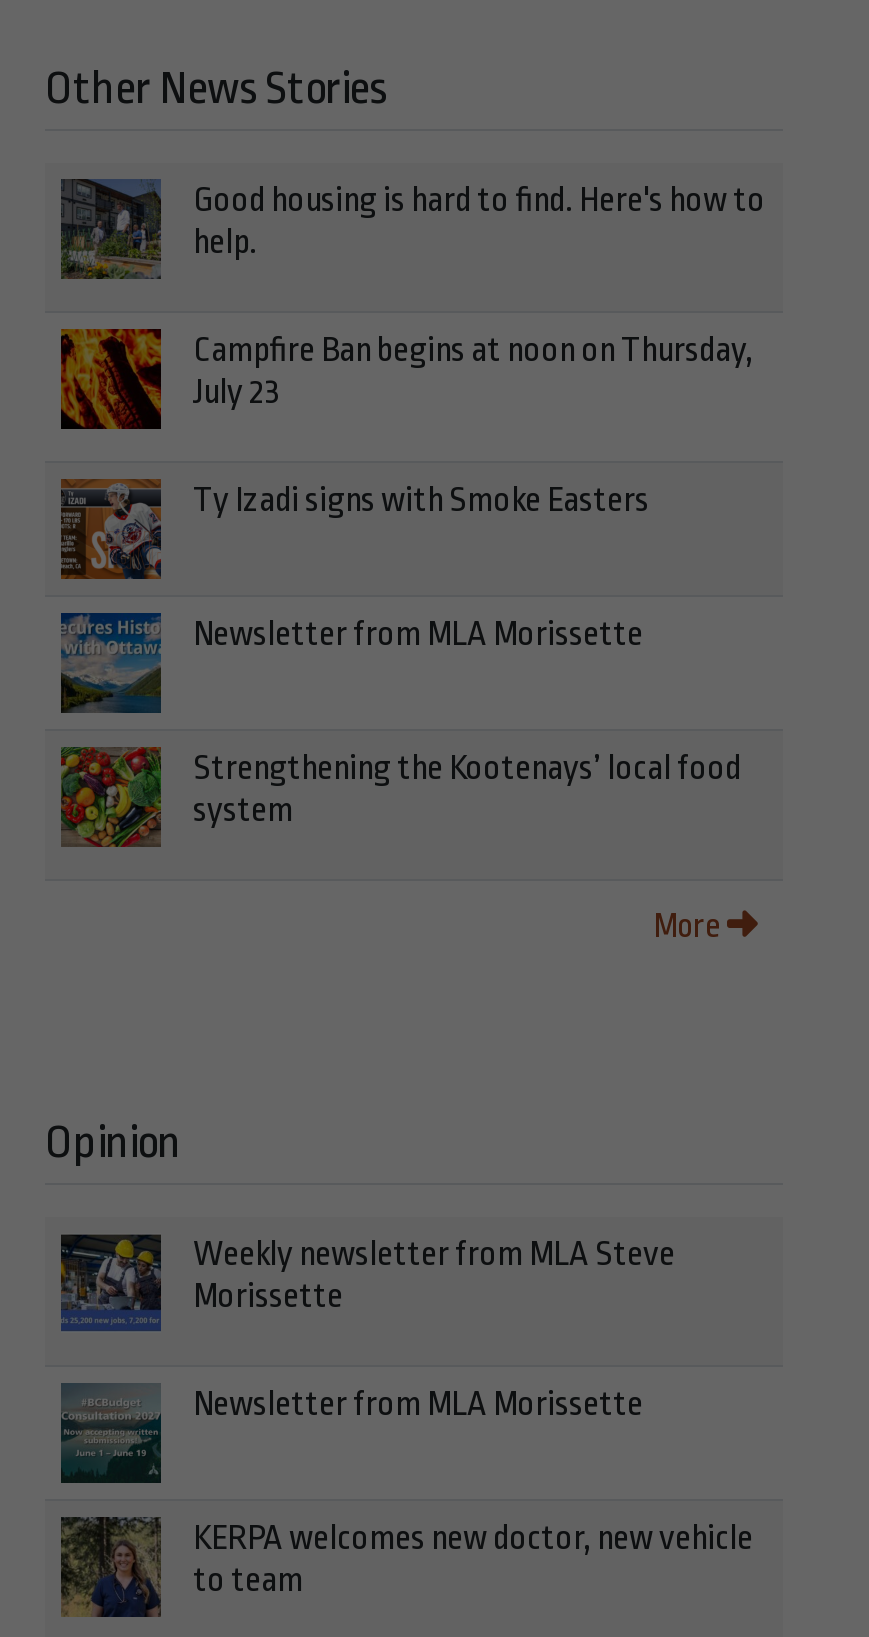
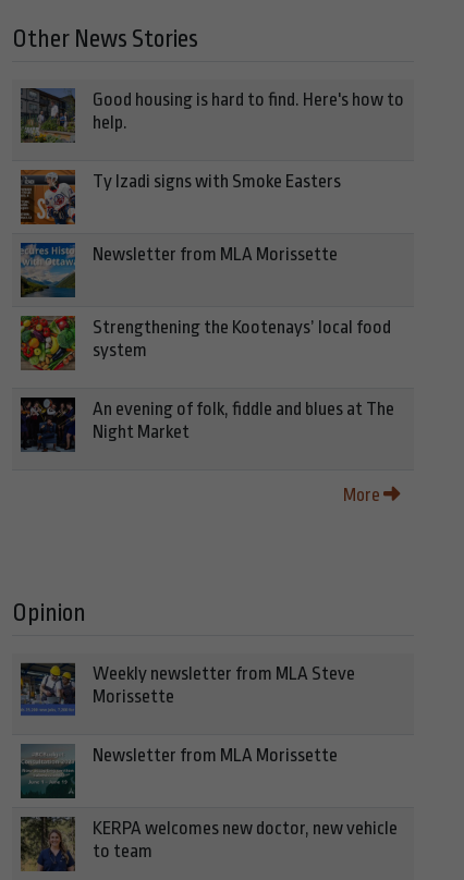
- [image]
- Campfire Ban begins at noon on Thursday,
- July 23

moved up: [image] | Ty Izadi signs with Smoke Easters | Newsletter from MLA Morissette | Strengthening the Kootenays’ local food | system

+ [image]
+ An evening of folk, fiddle and blues at The
+ Night Market
